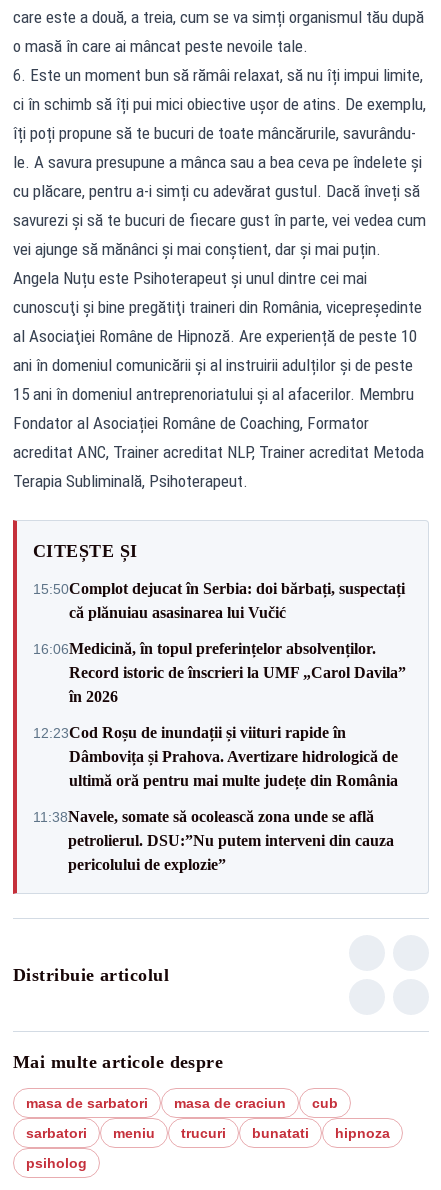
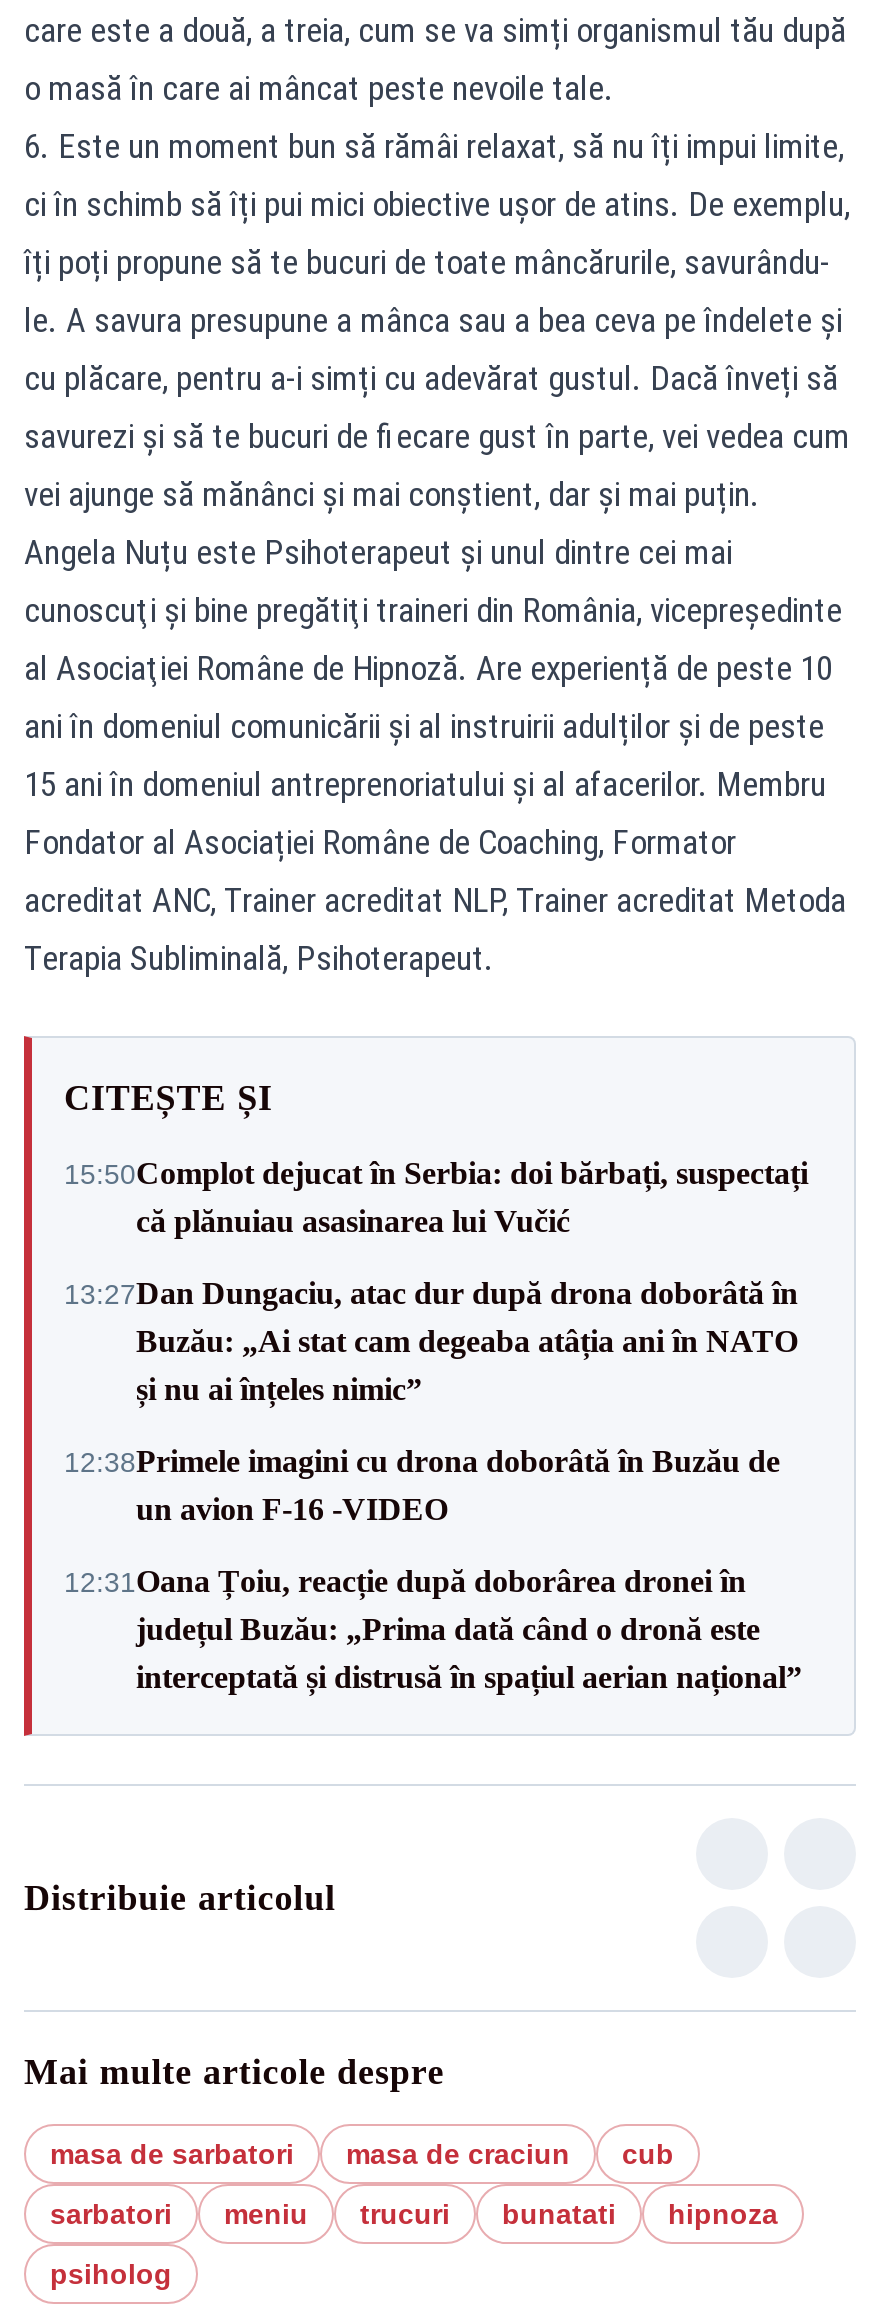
- 16:06Medicină, în topul preferințelor absolvenților.
- Record istoric de înscrieri la UMF „Carol Davila”
- în 2026
+ 13:27Dan Dungaciu, atac dur după drona doborâtă în
+ Buzău: „Ai stat cam degeaba atâția ani în NATO
+ și nu ai înțeles nimic”

- 12:23Cod Roșu de inundații și viituri rapide în
- Dâmbovița și Prahova. Avertizare hidrologică de
- ultimă oră pentru mai multe județe din România
+ 12:38Primele imagini cu drona doborâtă în Buzău de
+ un avion F-16 -VIDEO

- 11:38Navele, somate să ocolească zona unde se află
- petrolierul. DSU:”Nu putem interveni din cauza
- pericolului de explozie”
+ 12:31Oana Țoiu, reacție după doborârea dronei în
+ județul Buzău: „Prima dată când o dronă este
+ interceptată și distrusă în spațiul aerian național”
